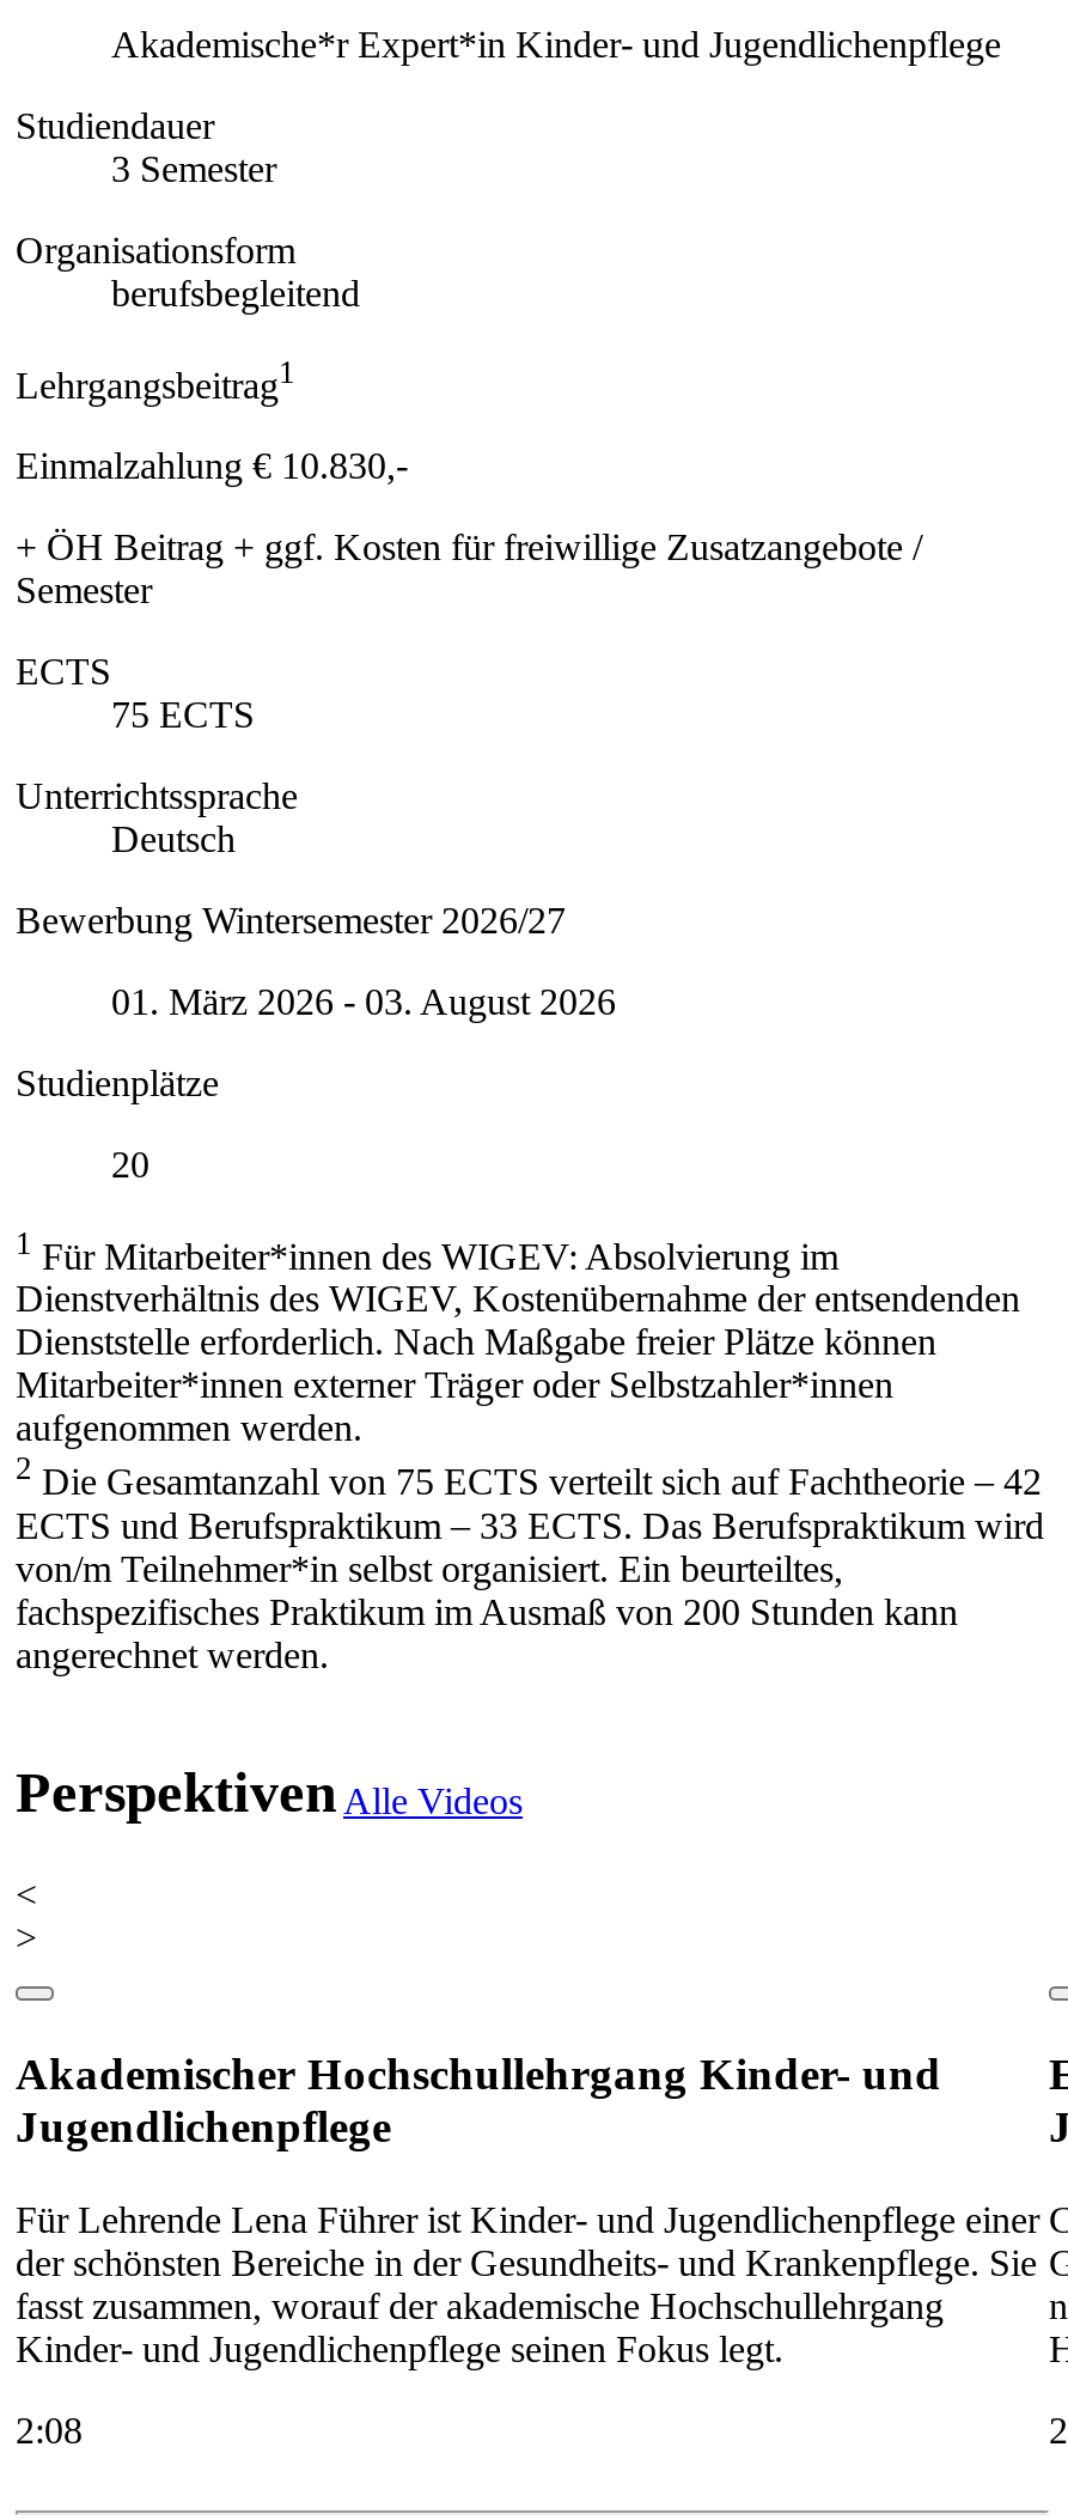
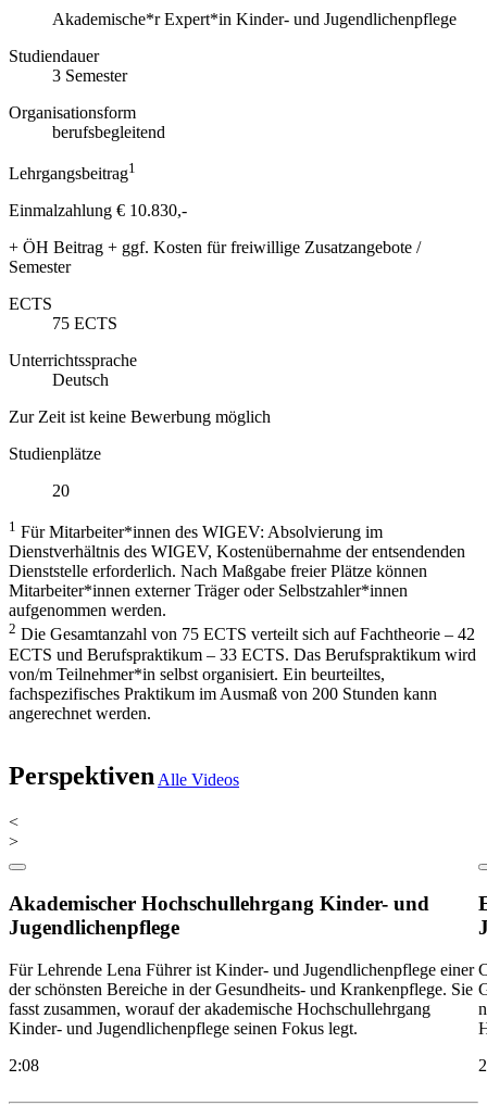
- Bewerbung Wintersemester 2026/27
- 01. März 2026 - 03. August 2026
+ Zur Zeit ist keine Bewerbung möglich
